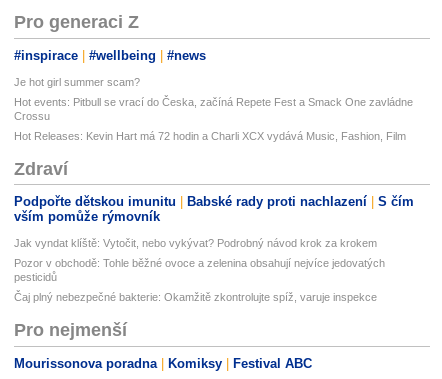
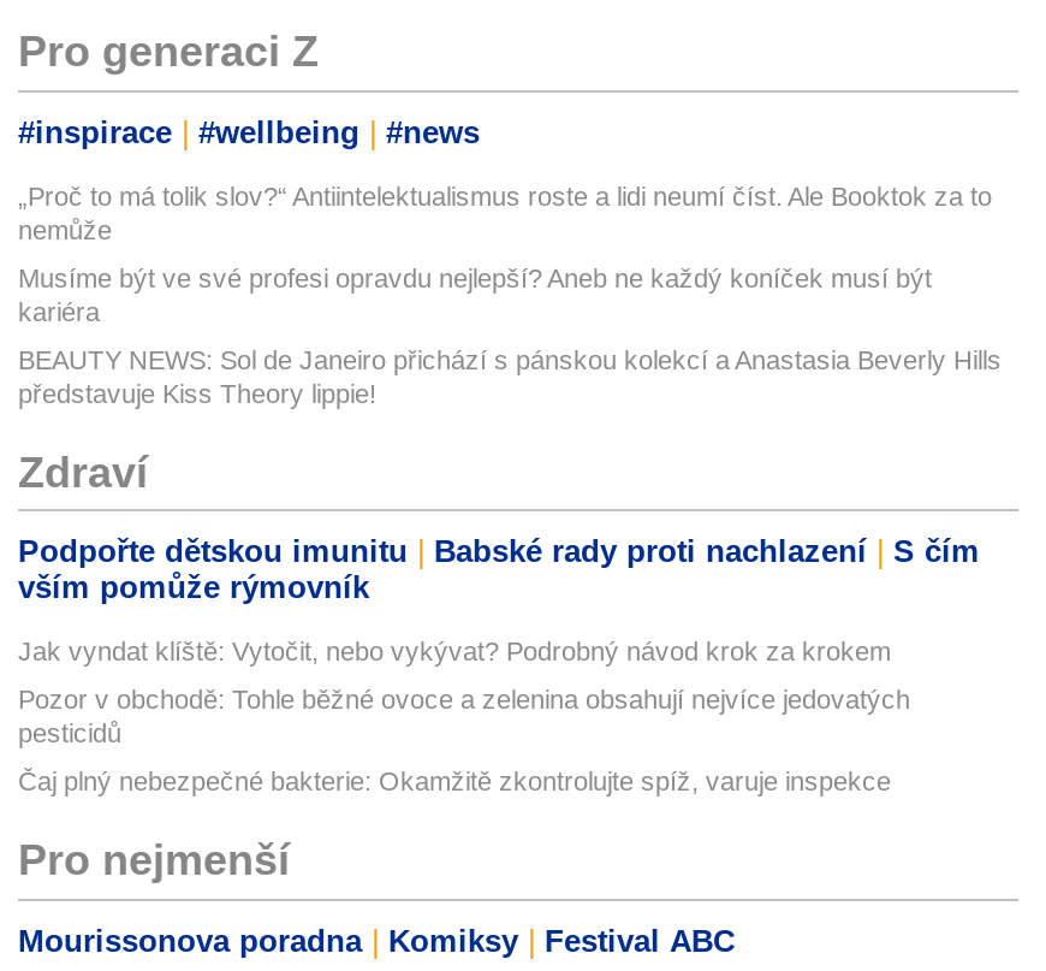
- Je hot girl summer scam?
+ „Proč to má tolik slov?“ Antiintelektualismus roste a lidi neumí číst. Ale Booktok za to
+ nemůže

- Hot events: Pitbull se vrací do Česka, začíná Repete Fest a Smack One zavládne
- Crossu
+ Musíme být ve své profesi opravdu nejlepší? Aneb ne každý koníček musí být
+ kariéra

- Hot Releases: Kevin Hart má 72 hodin a Charli XCX vydává Music, Fashion, Film
+ BEAUTY NEWS: Sol de Janeiro přichází s pánskou kolekcí a Anastasia Beverly Hills
+ představuje Kiss Theory lippie!
